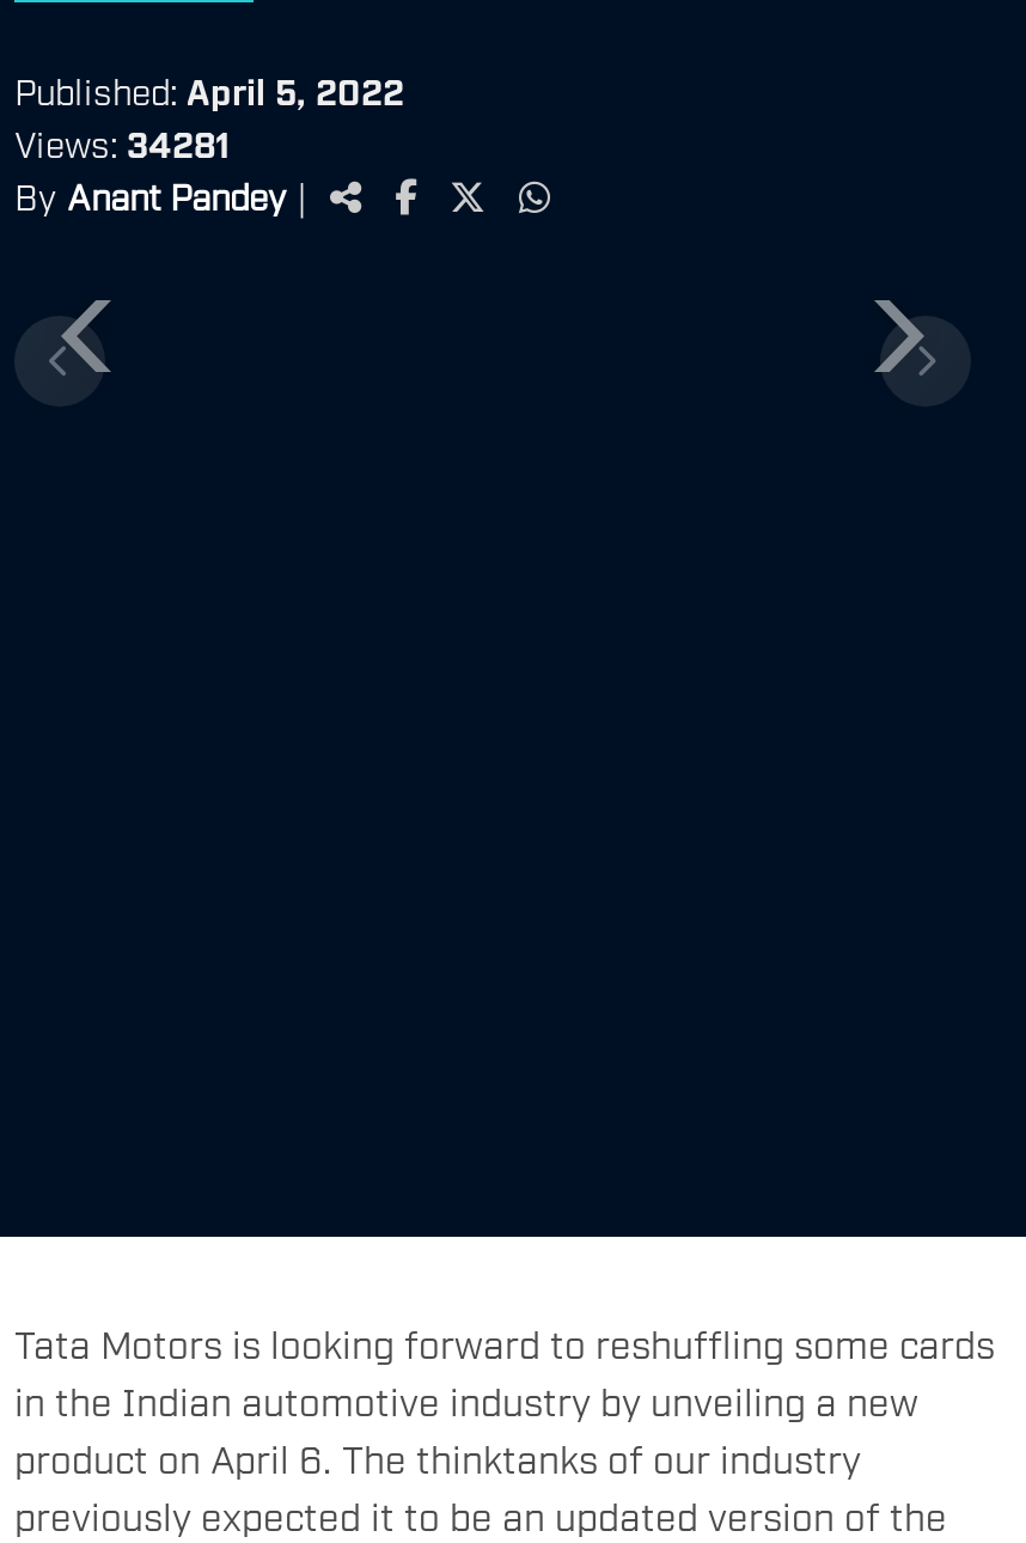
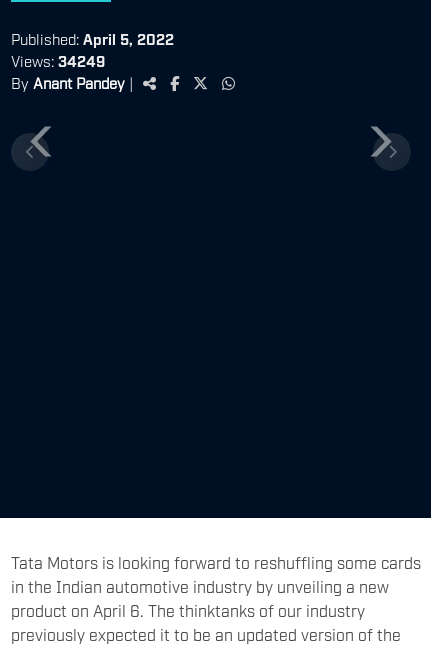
- Views: 34281
+ Views: 34249
